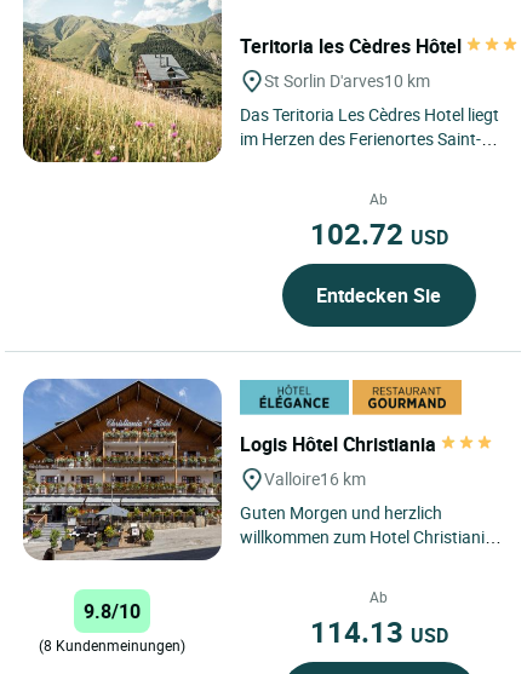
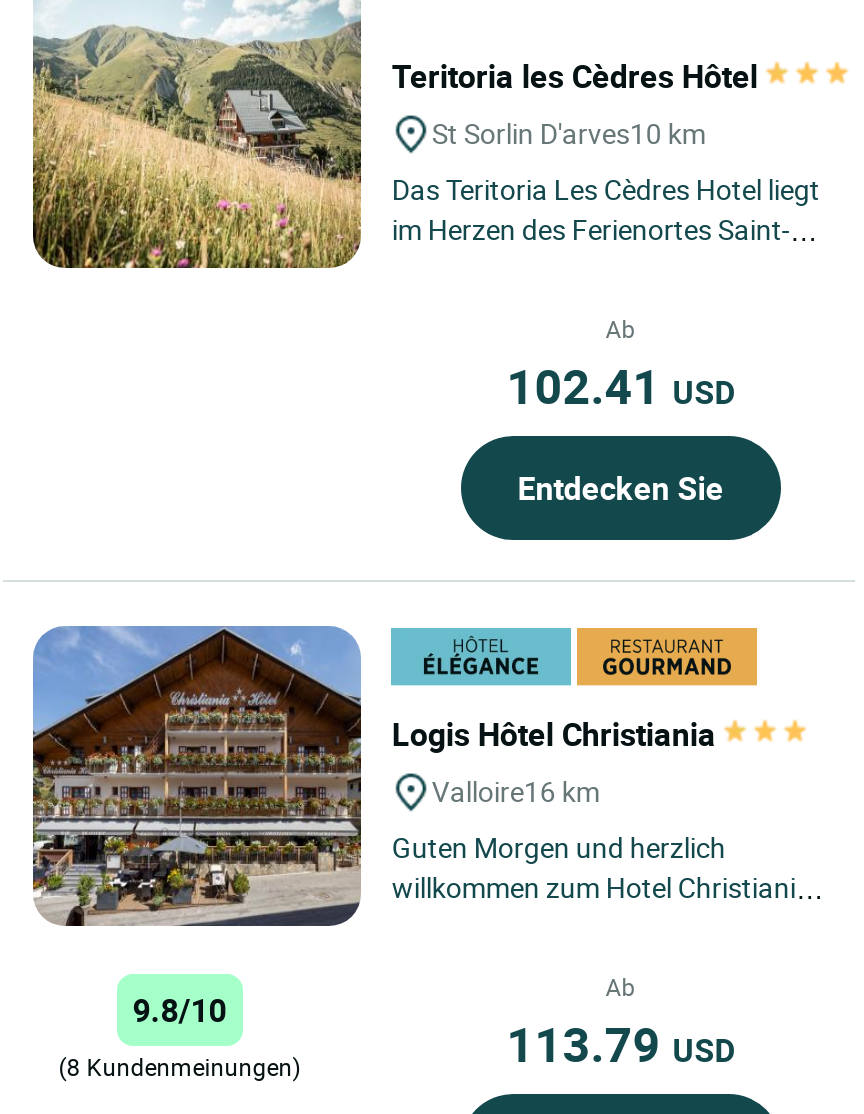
- 102.72 USD
+ 102.41 USD

- 114.13 USD
+ 113.79 USD
